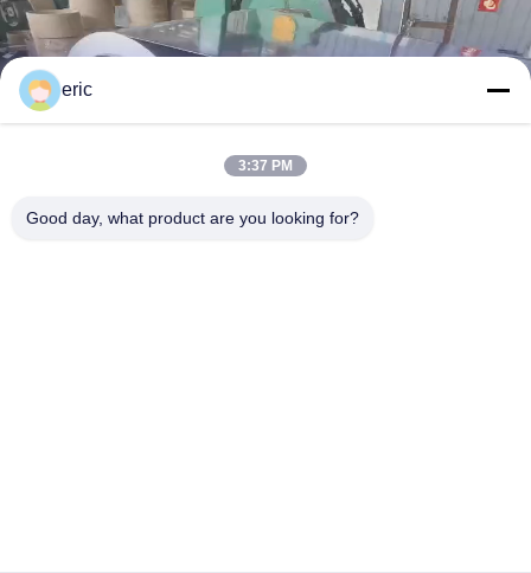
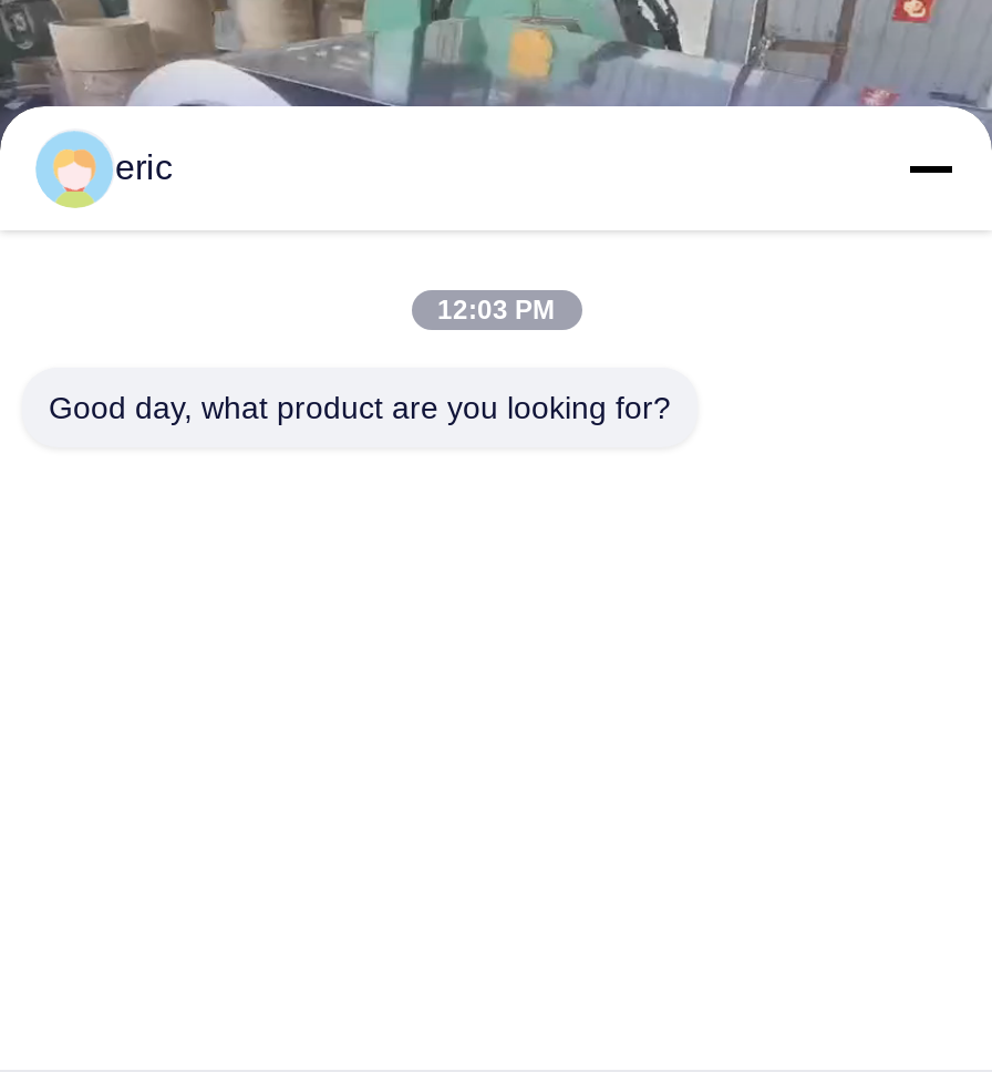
- 3:37 PM
+ 12:03 PM
